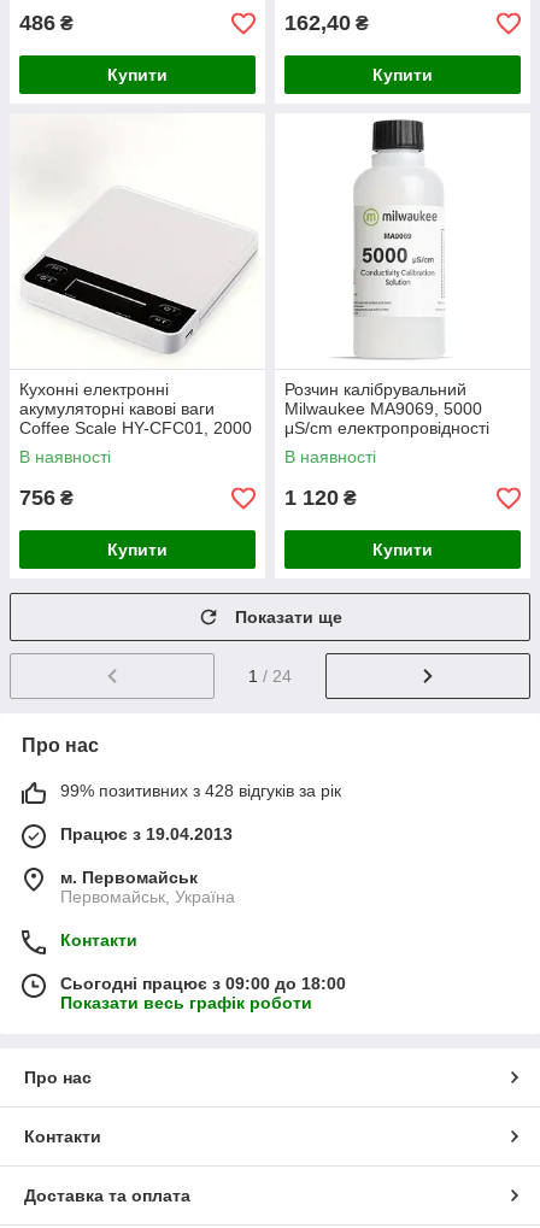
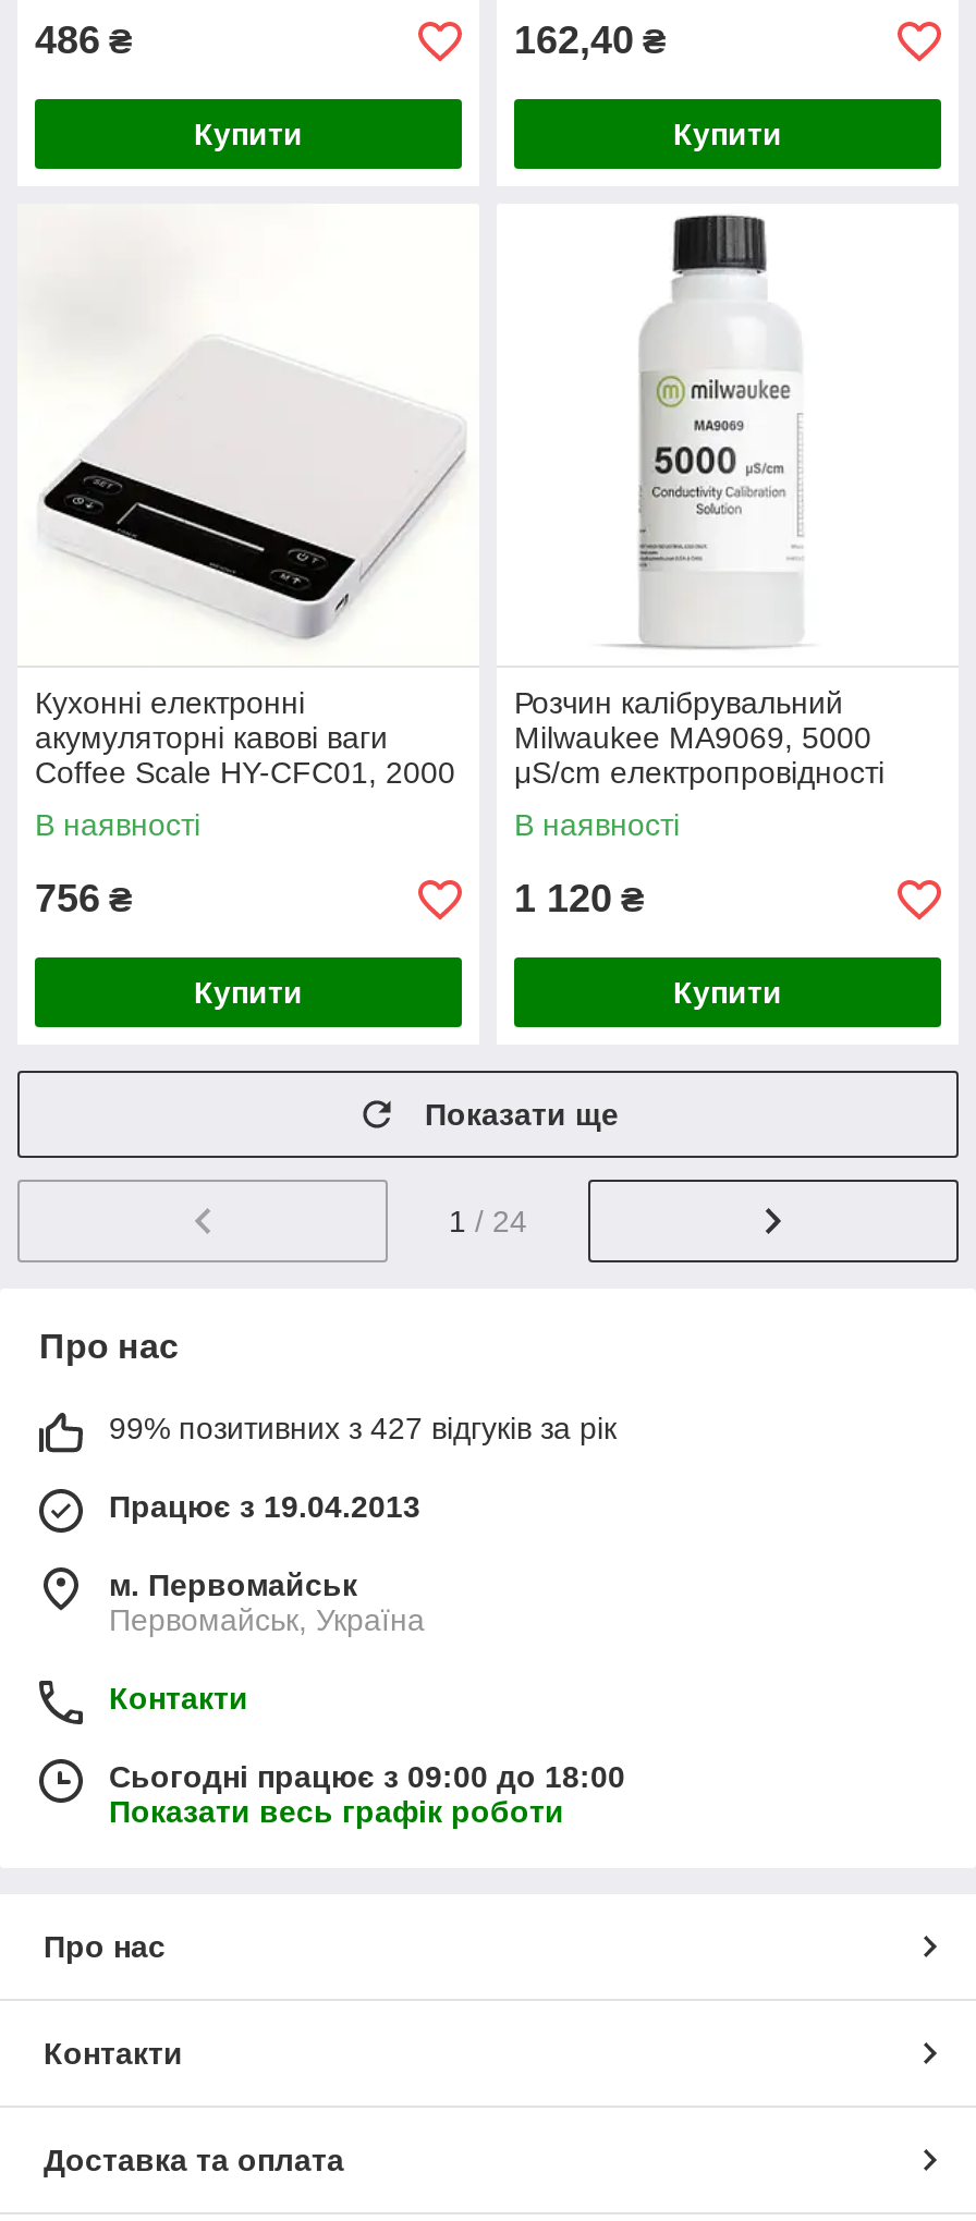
- 99% позитивних з 428 відгуків за рік
+ 99% позитивних з 427 відгуків за рік
